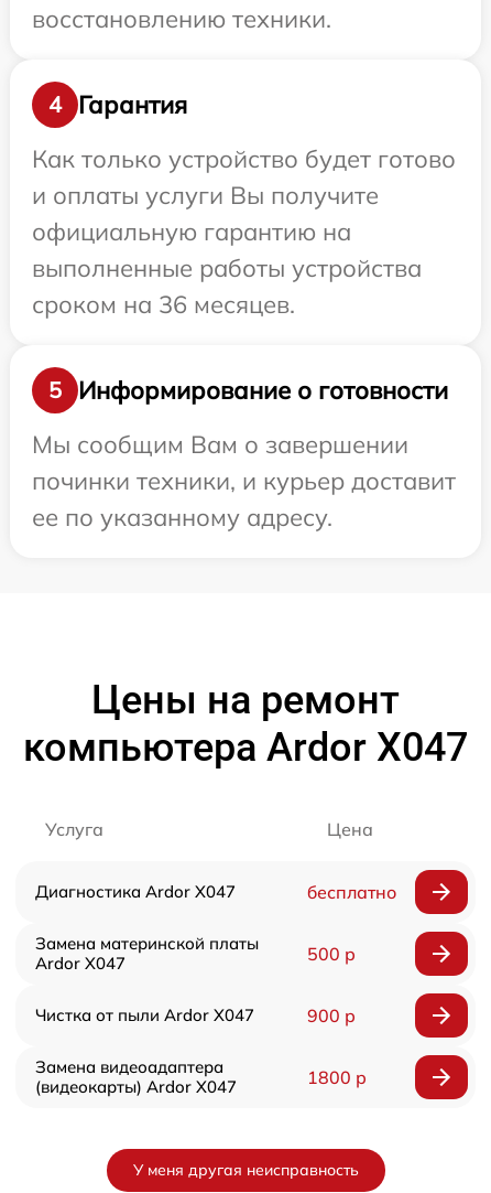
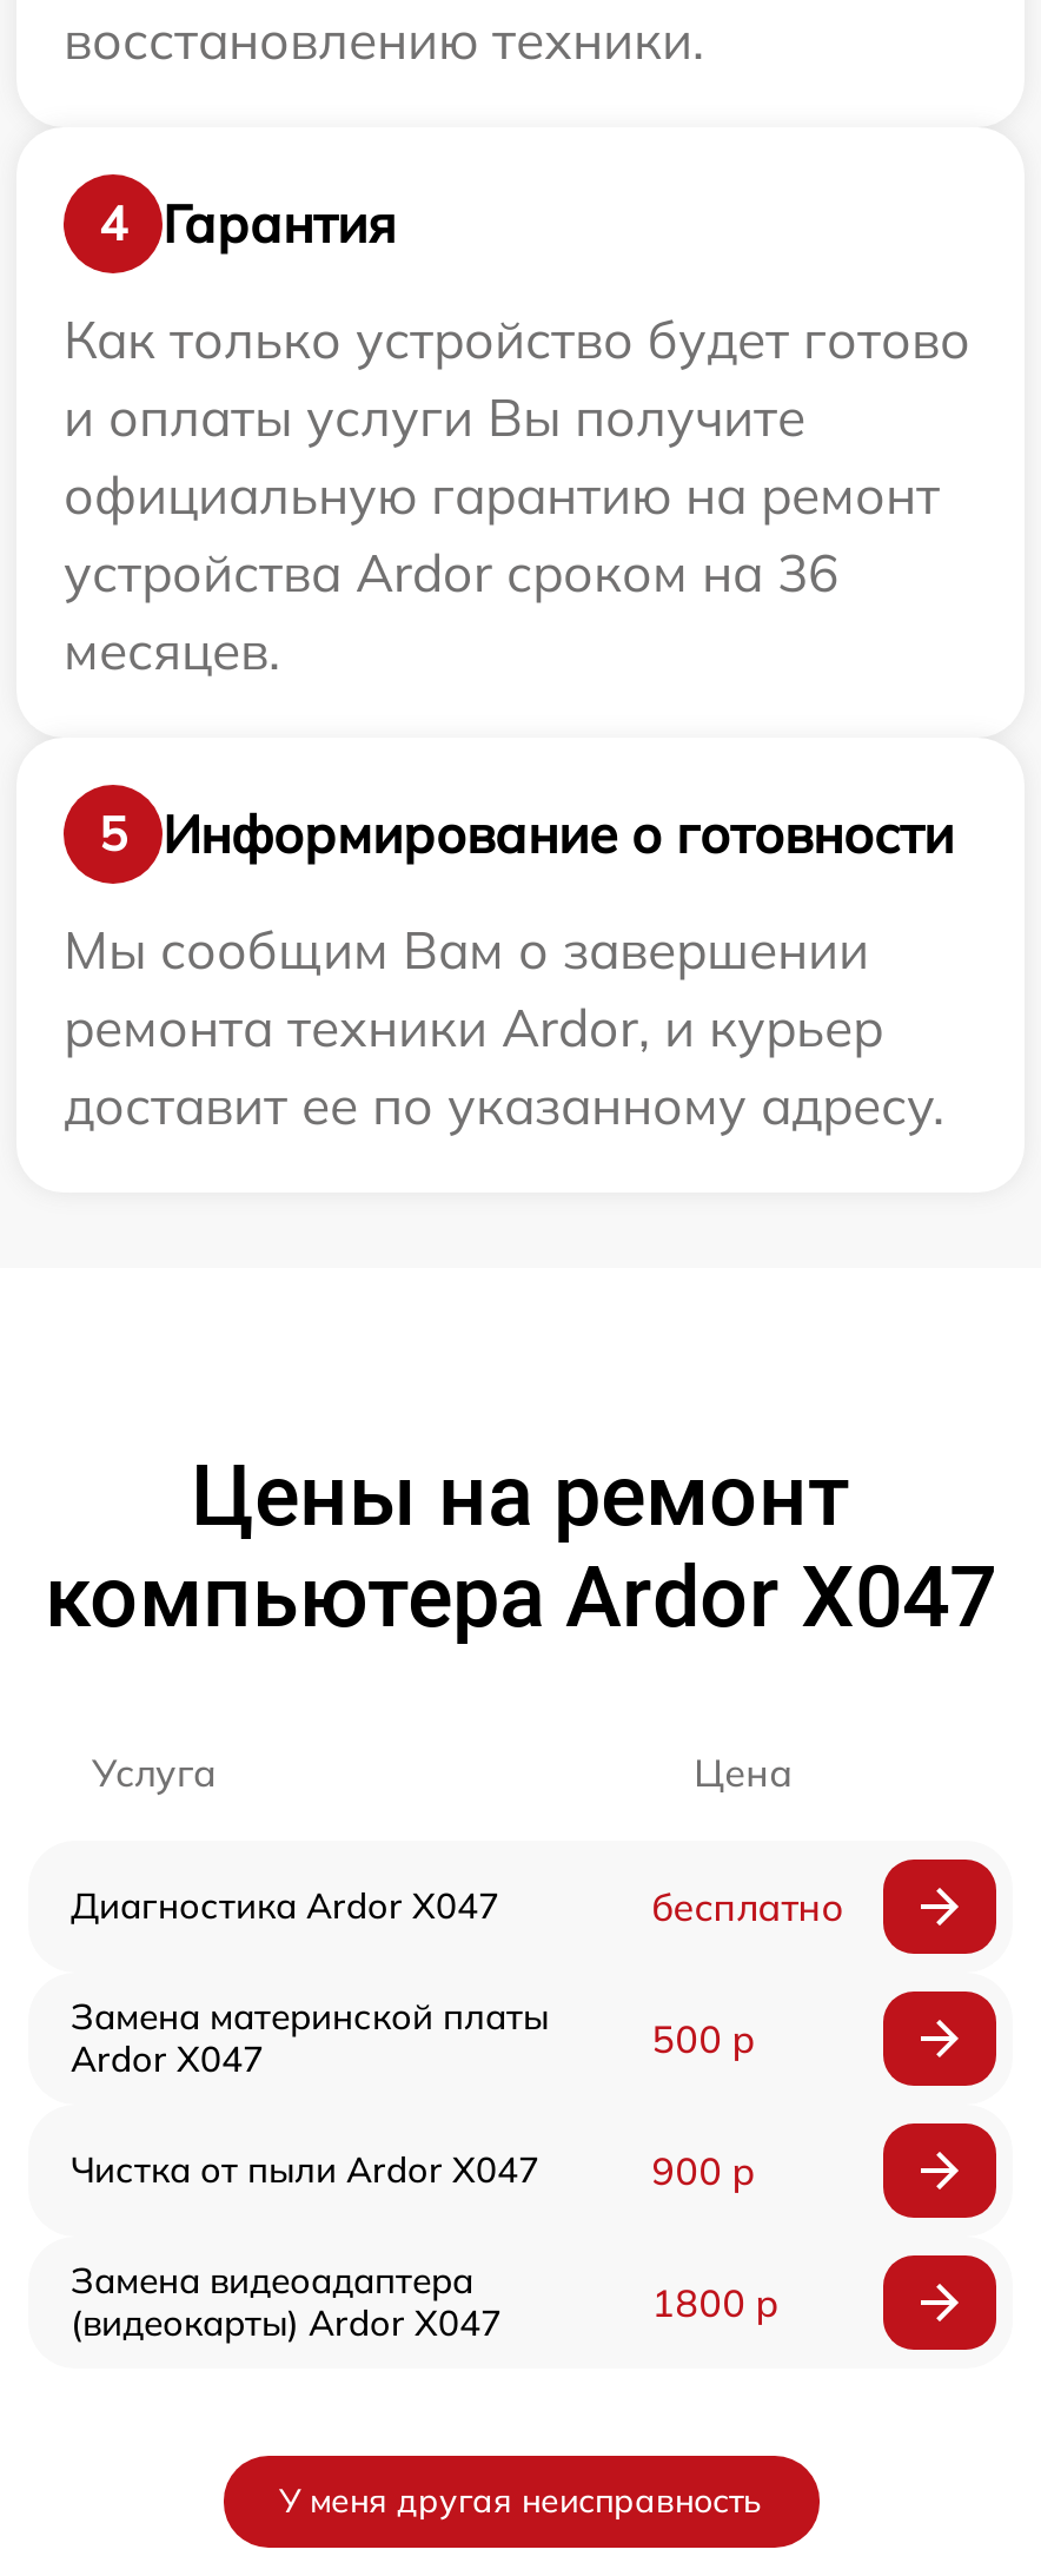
- официальную гарантию на
- выполненные работы устройства
- сроком на 36 месяцев.
+ официальную гарантию на ремонт
+ устройства Ardor сроком на 36
+ месяцев.

- починки техники, и курьер доставит
- ее по указанному адресу.
+ ремонта техники Ardor, и курьер
+ доставит ее по указанному адресу.
